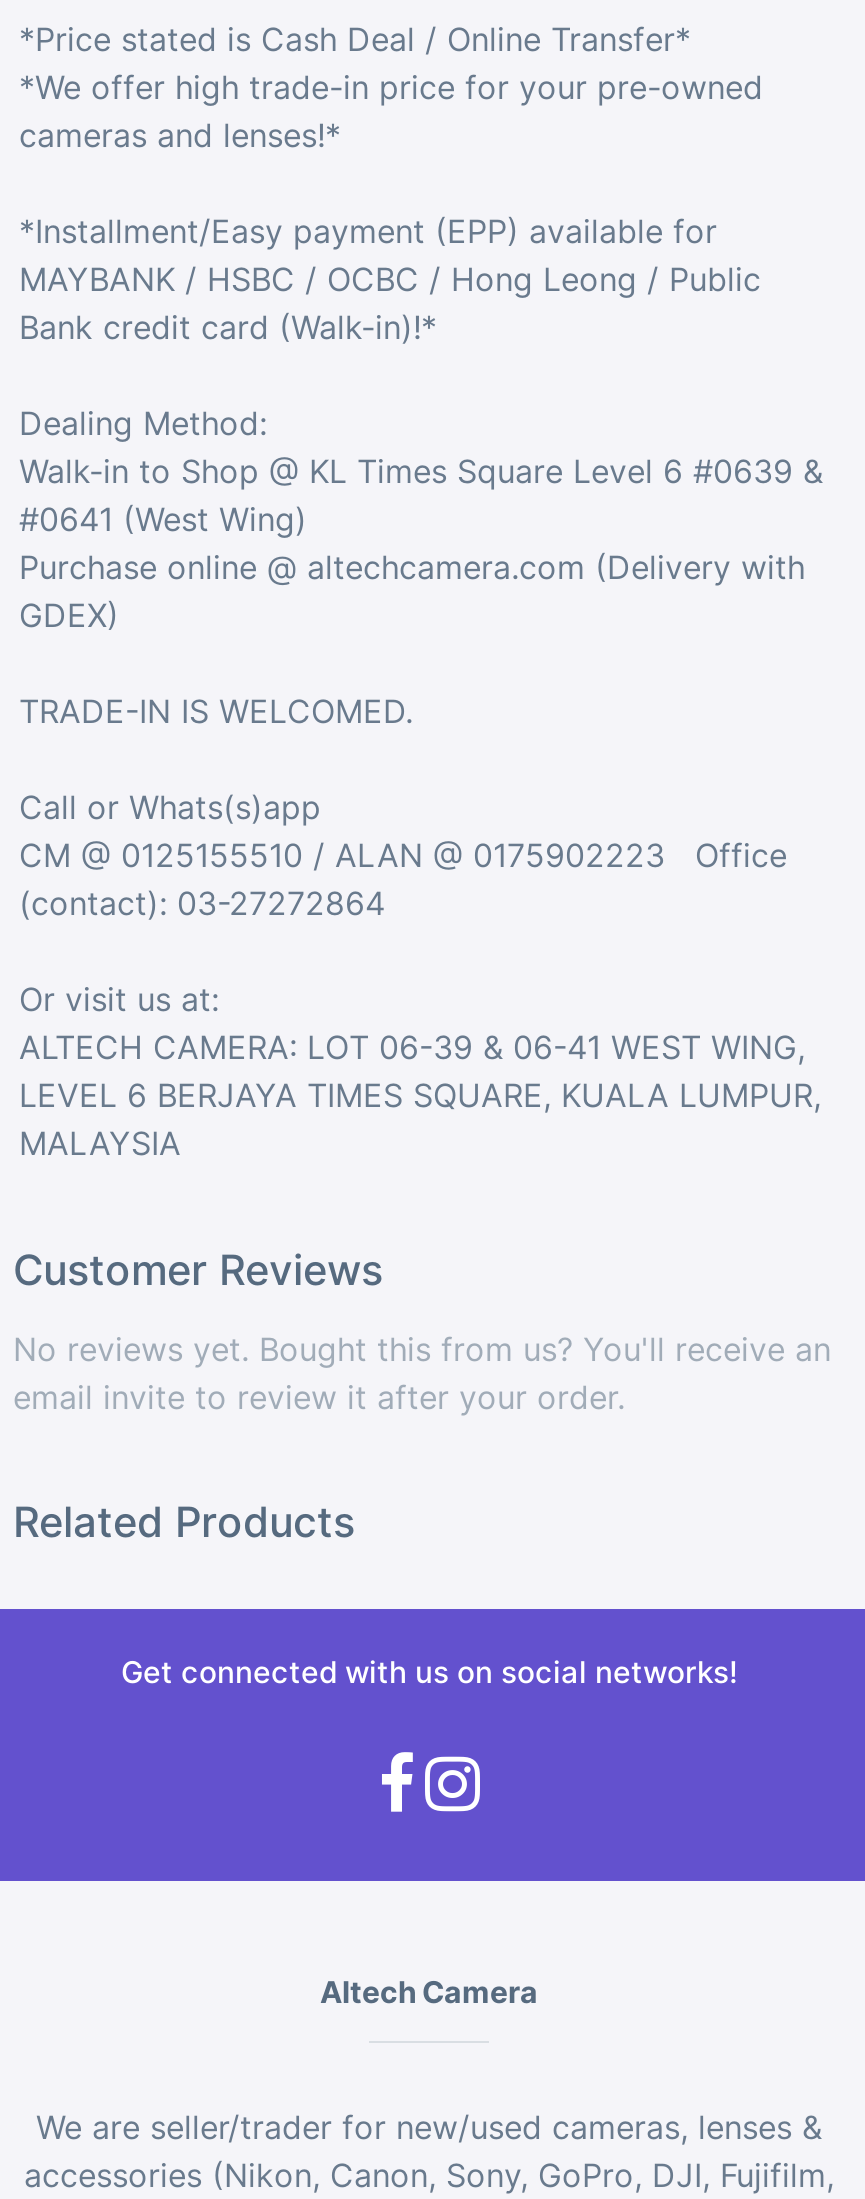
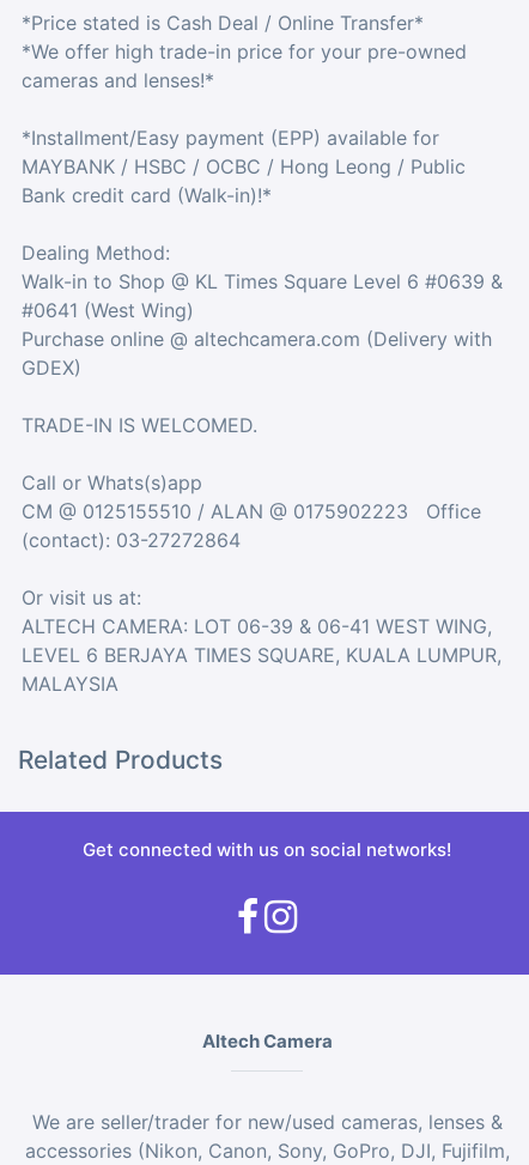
- Customer Reviews
- No reviews yet. Bought this from us? You'll receive an
- email invite to review it after your order.
